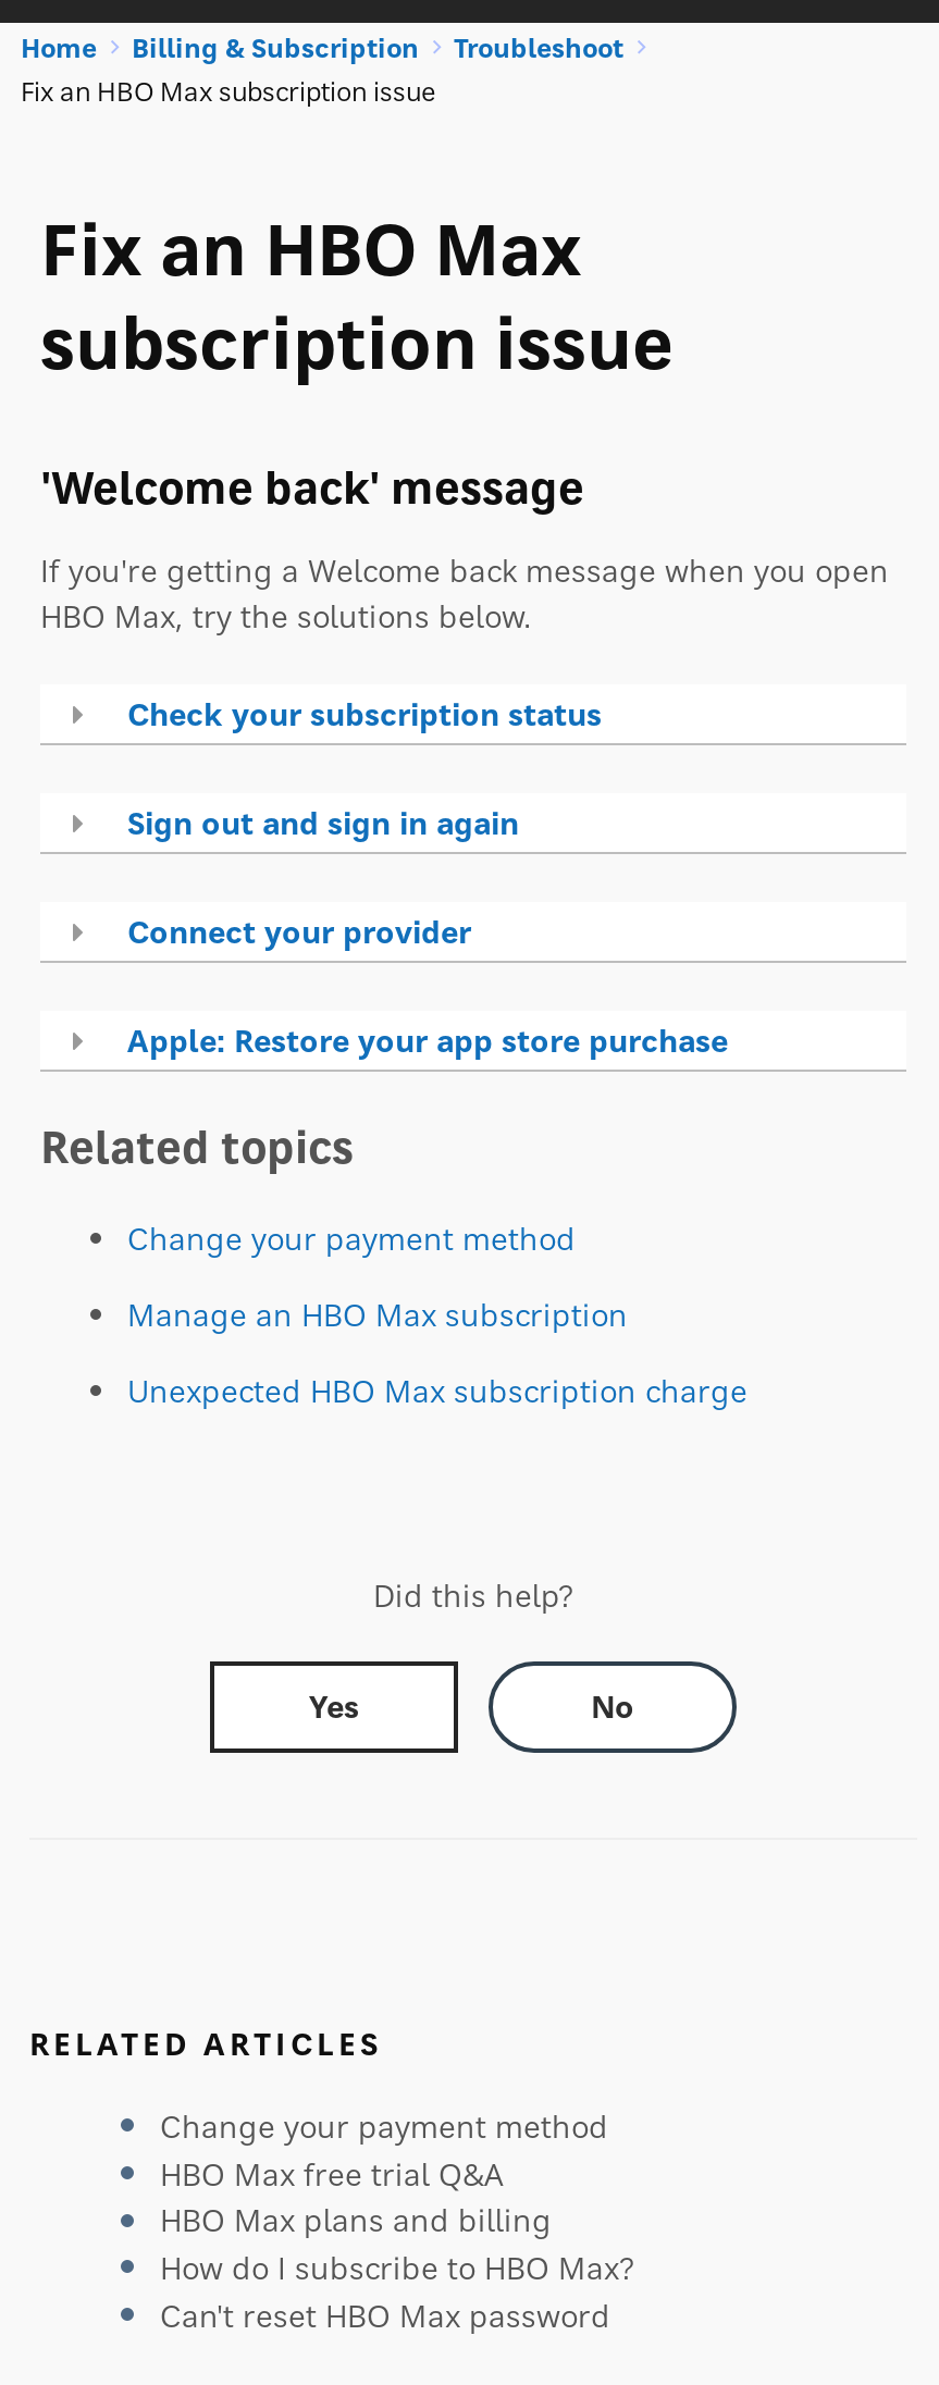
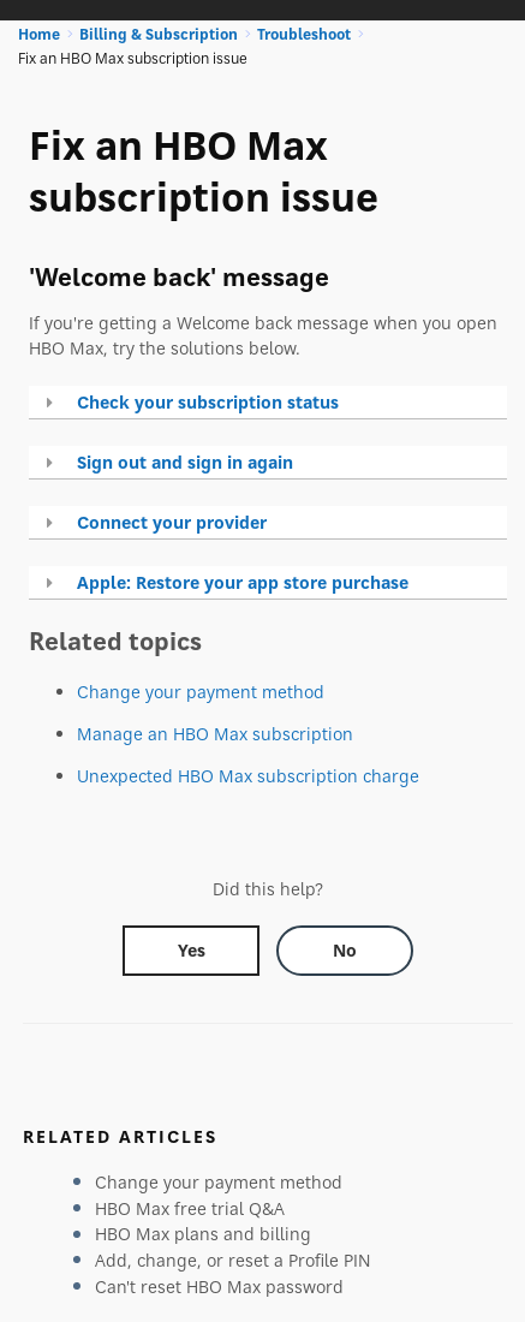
- How do I subscribe to HBO Max?
+ Add, change, or reset a Profile PIN
